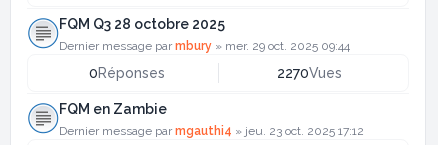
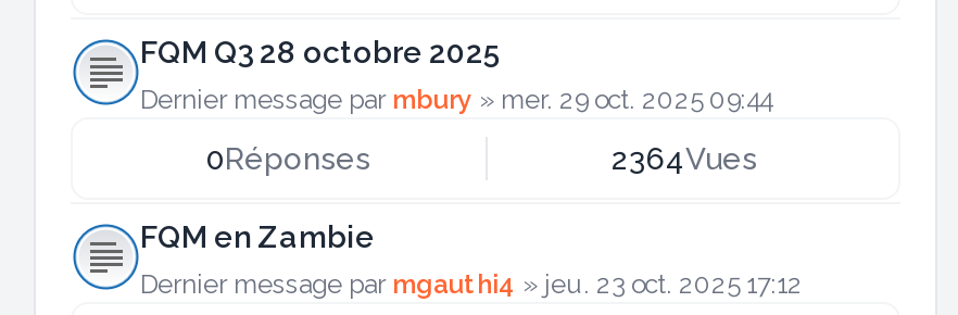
- 2270Vues
+ 2364Vues
